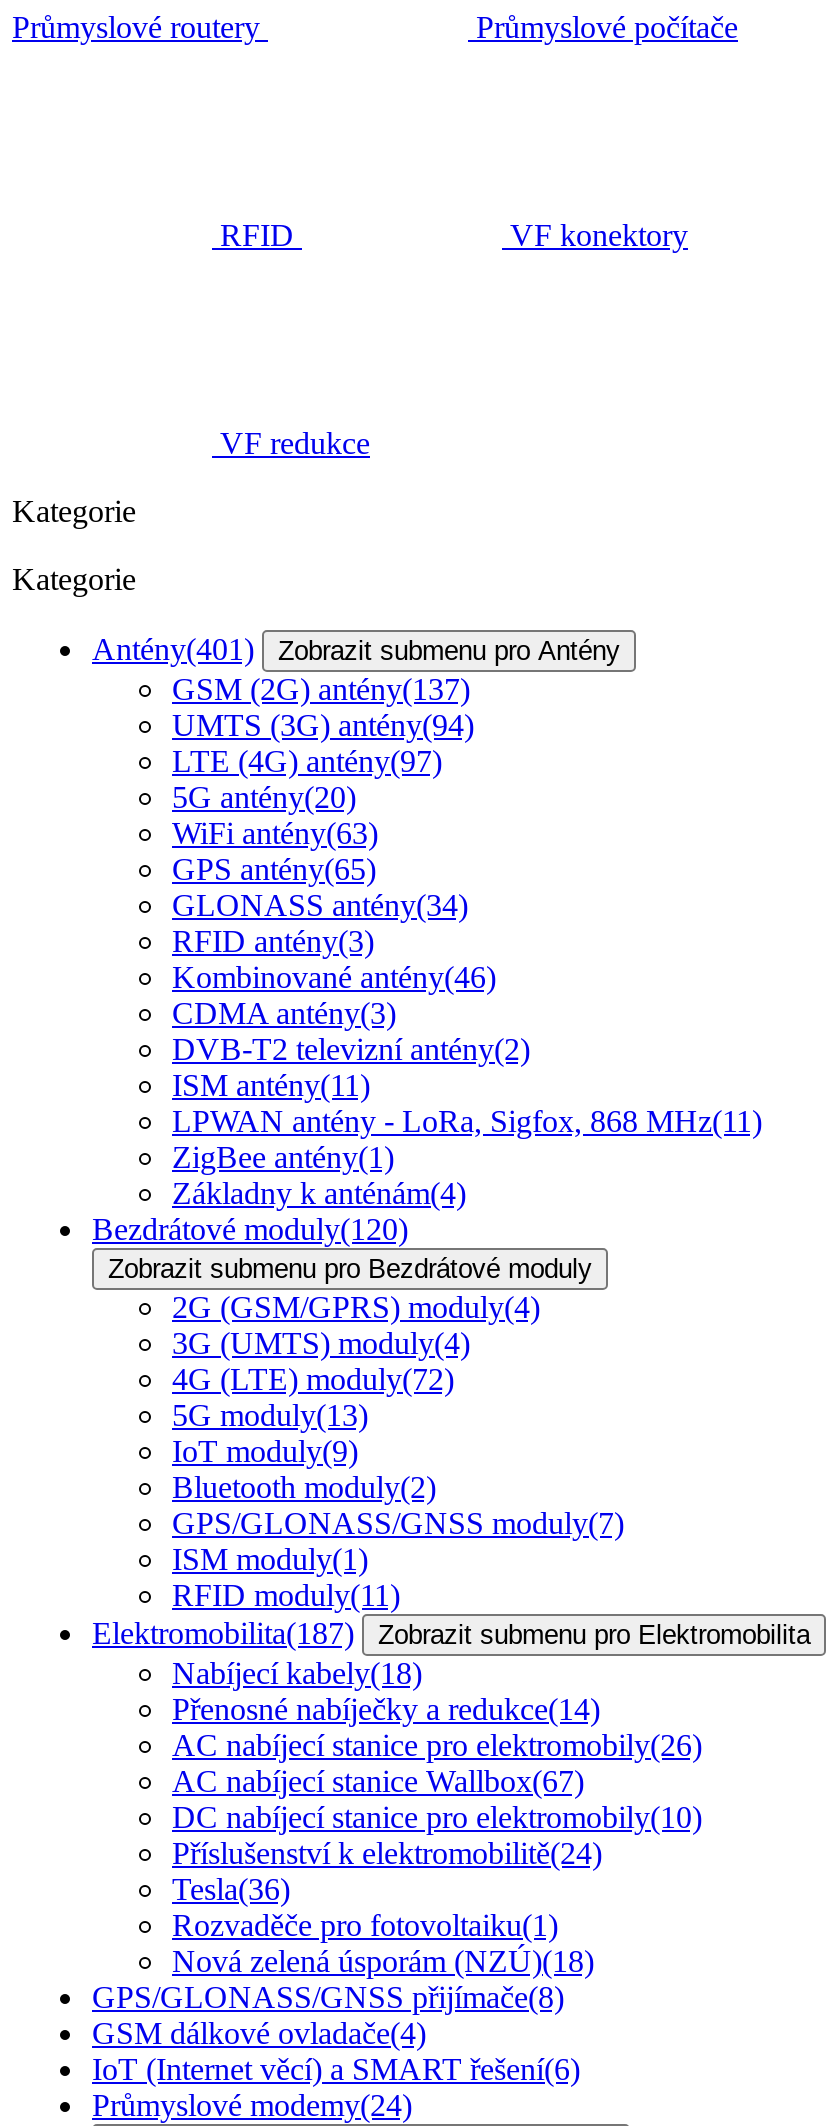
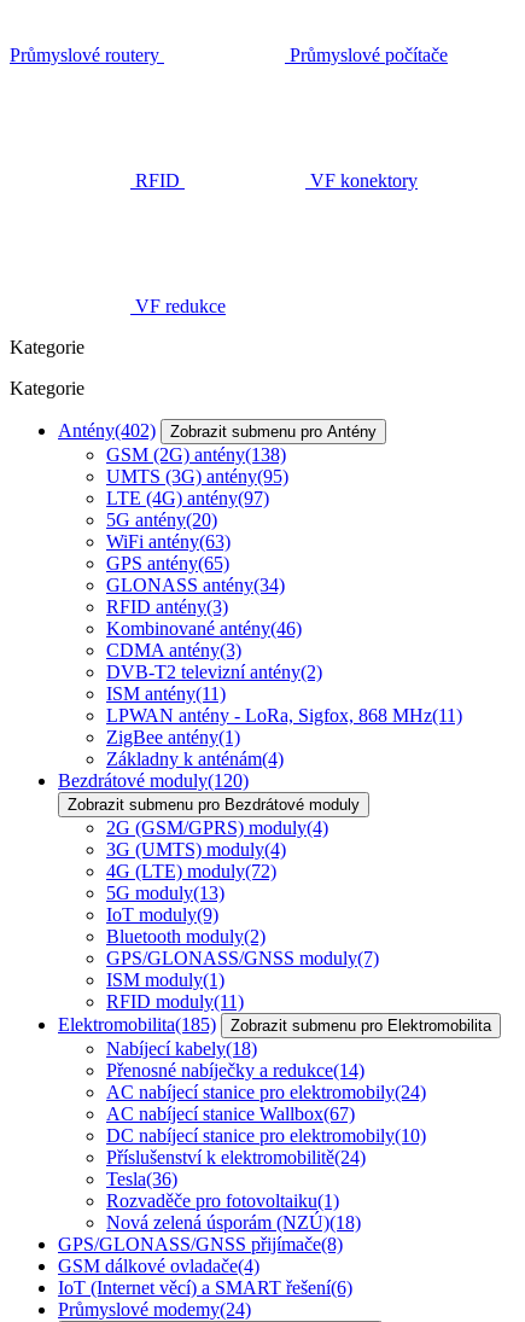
- Antény(401) Zobrazit submenu pro Antény
+ Antény(402) Zobrazit submenu pro Antény

- GSM (2G) antény(137)
+ GSM (2G) antény(138)

- UMTS (3G) antény(94)
+ UMTS (3G) antény(95)

- Elektromobilita(187)
+ Elektromobilita(185)

- AC nabíjecí stanice pro elektromobily(26)
+ AC nabíjecí stanice pro elektromobily(24)
